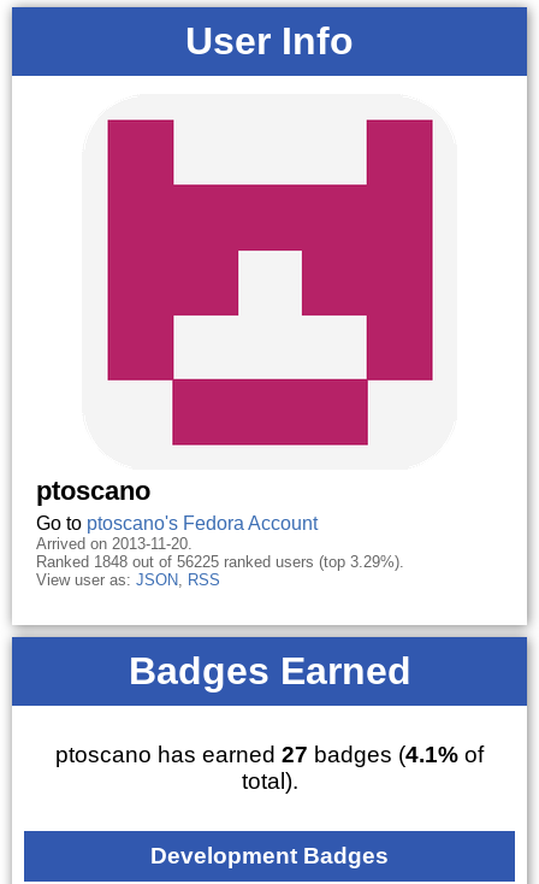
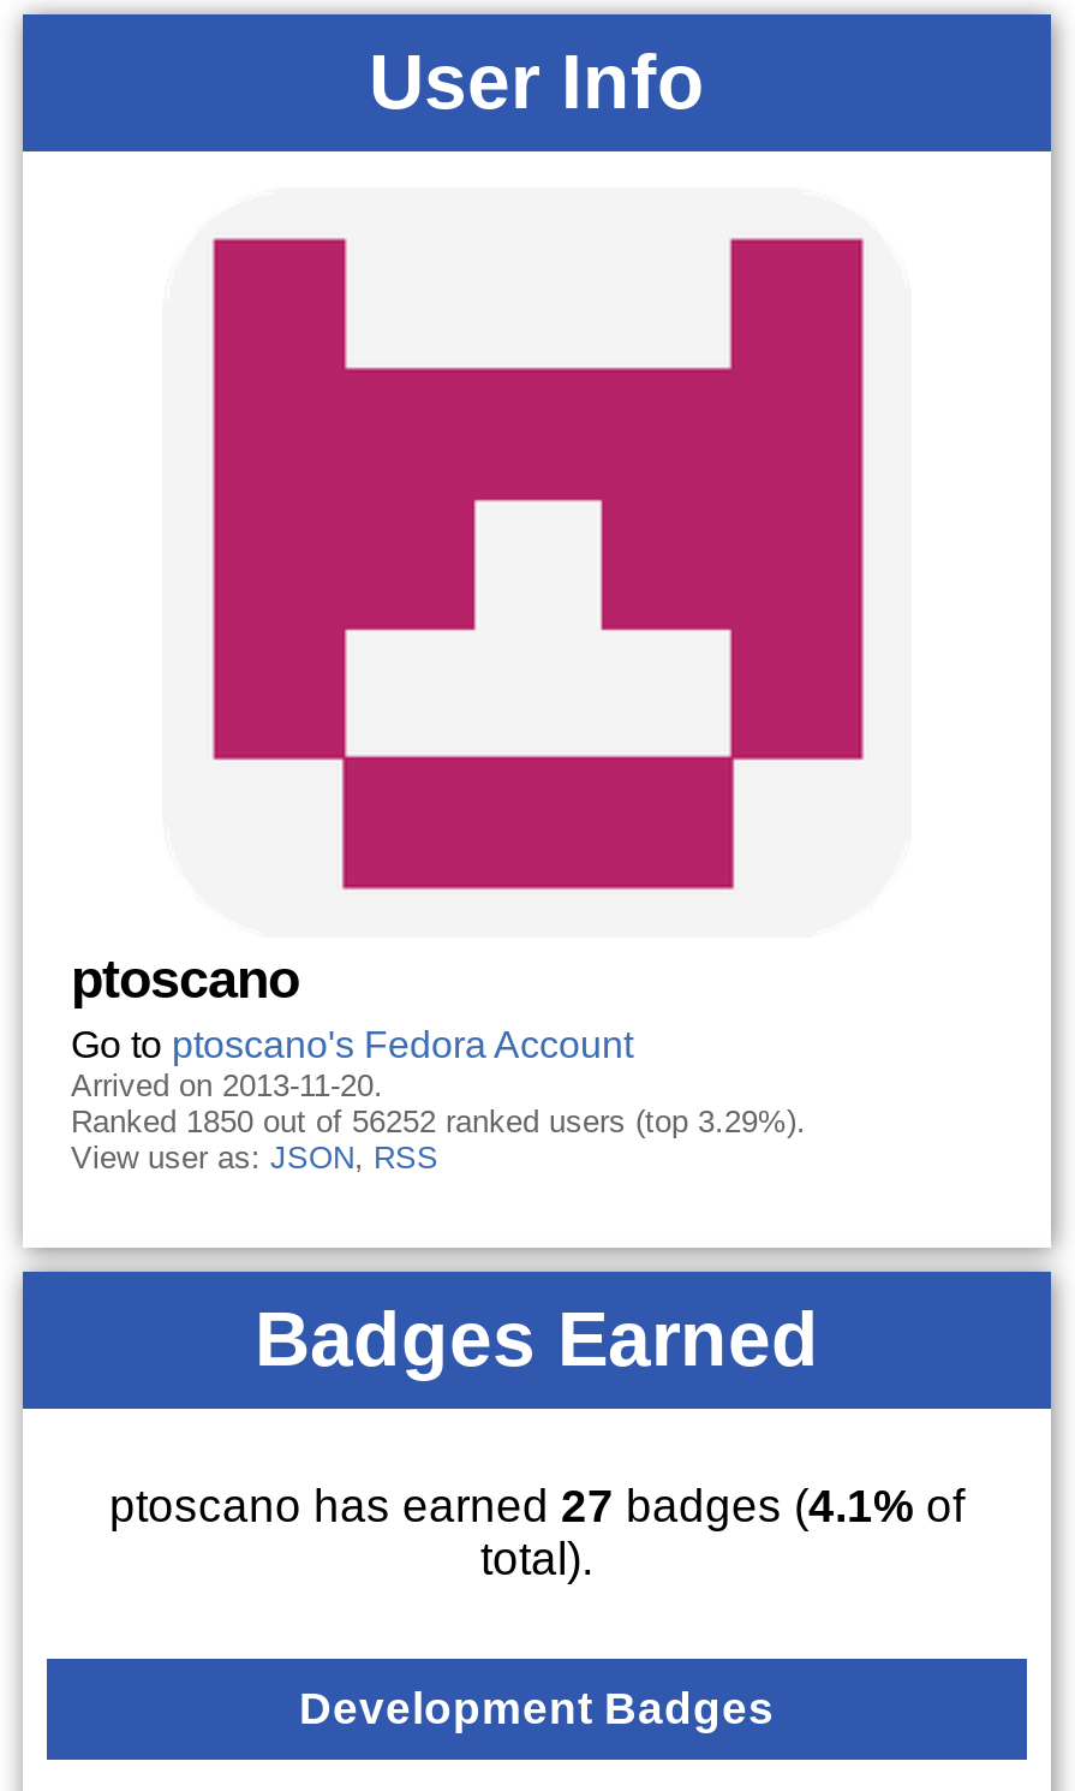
- Ranked 1848 out of 56225 ranked users (top 3.29%).
+ Ranked 1850 out of 56252 ranked users (top 3.29%).
